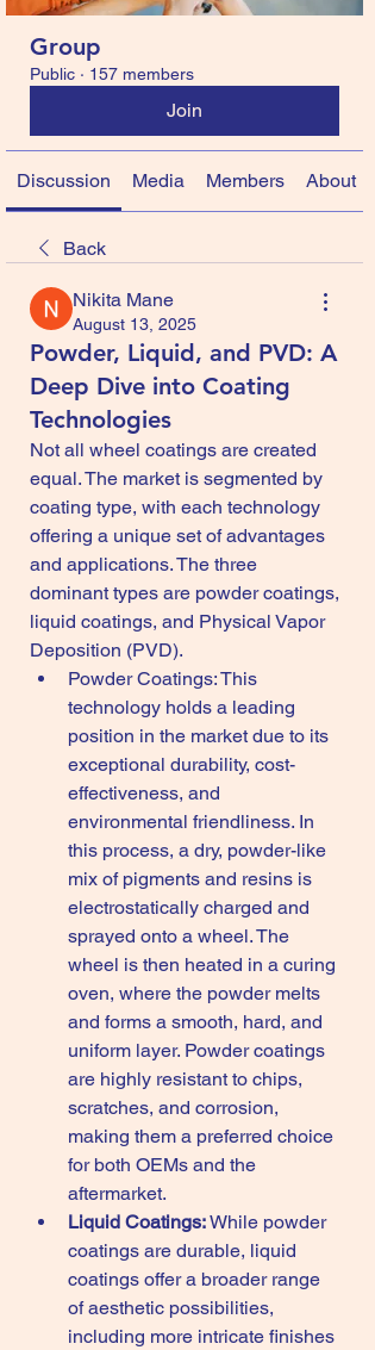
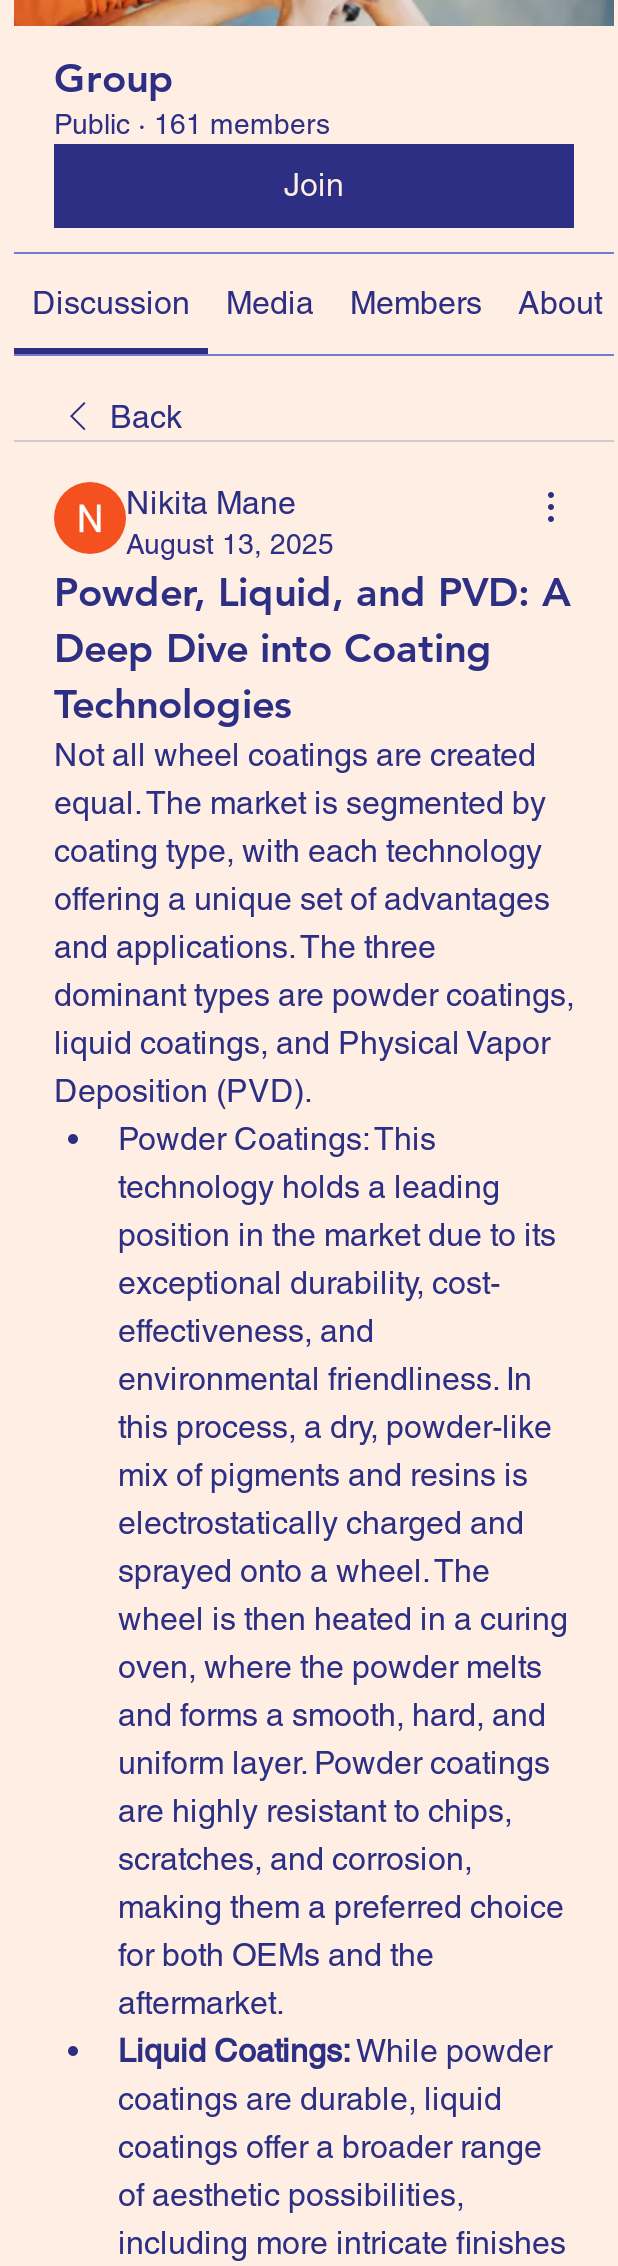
- Public · 157 members
+ Public · 161 members
